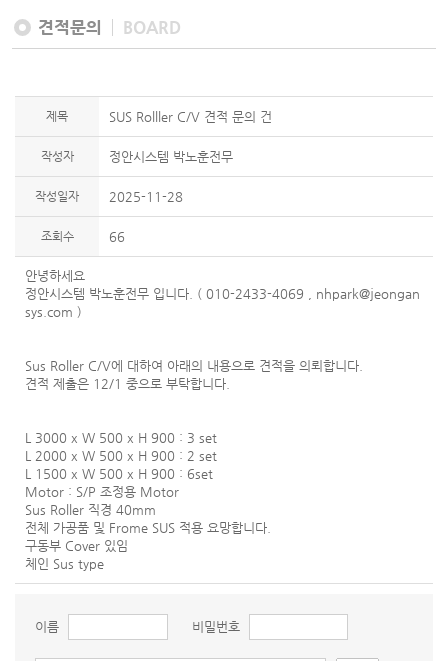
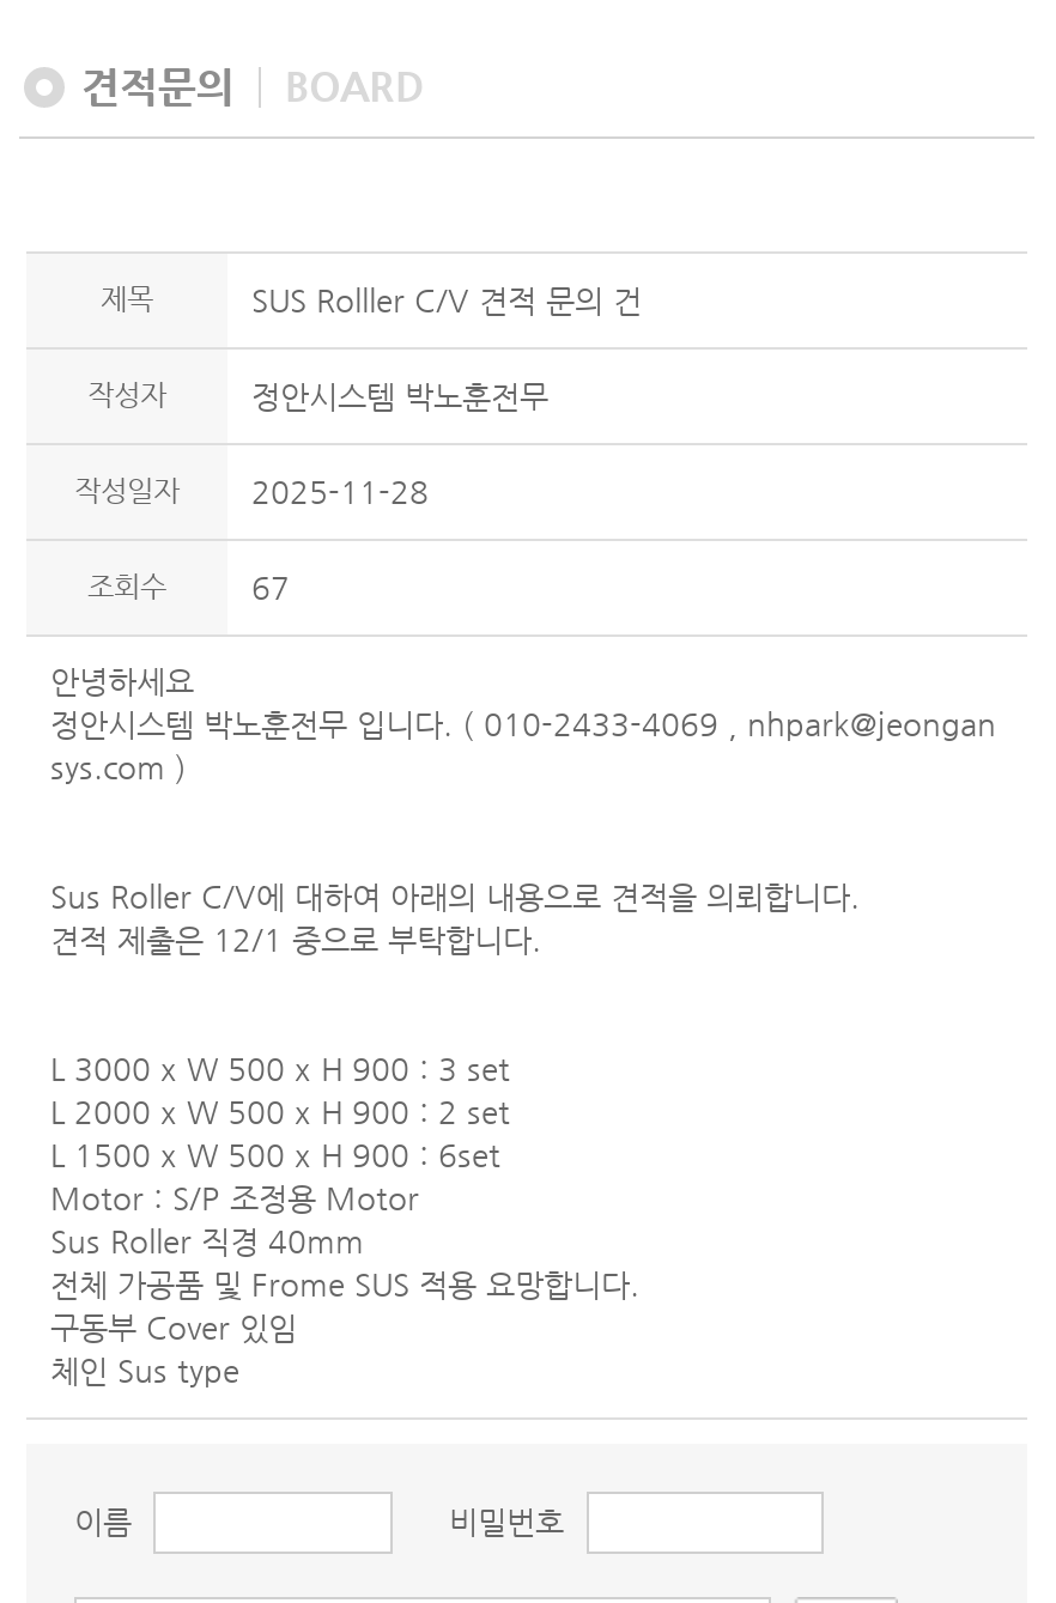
- 66
+ 67
